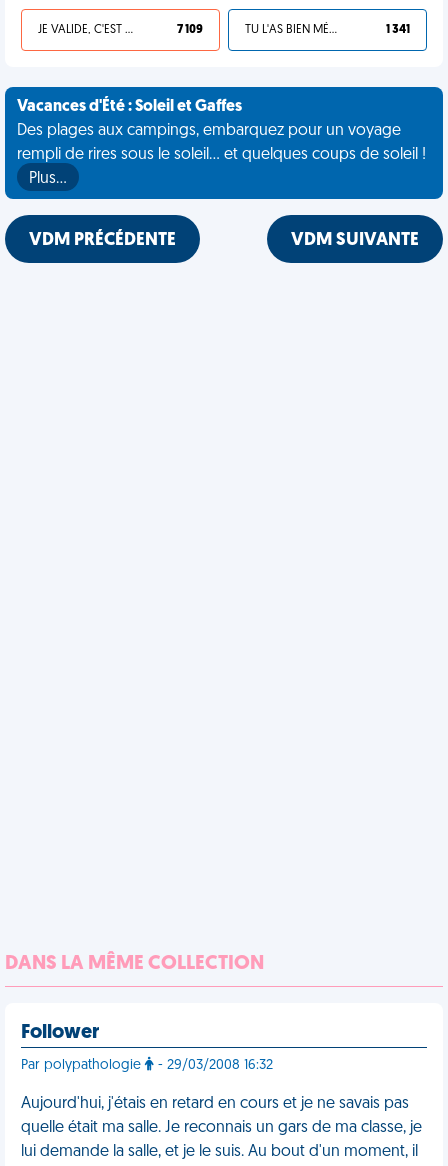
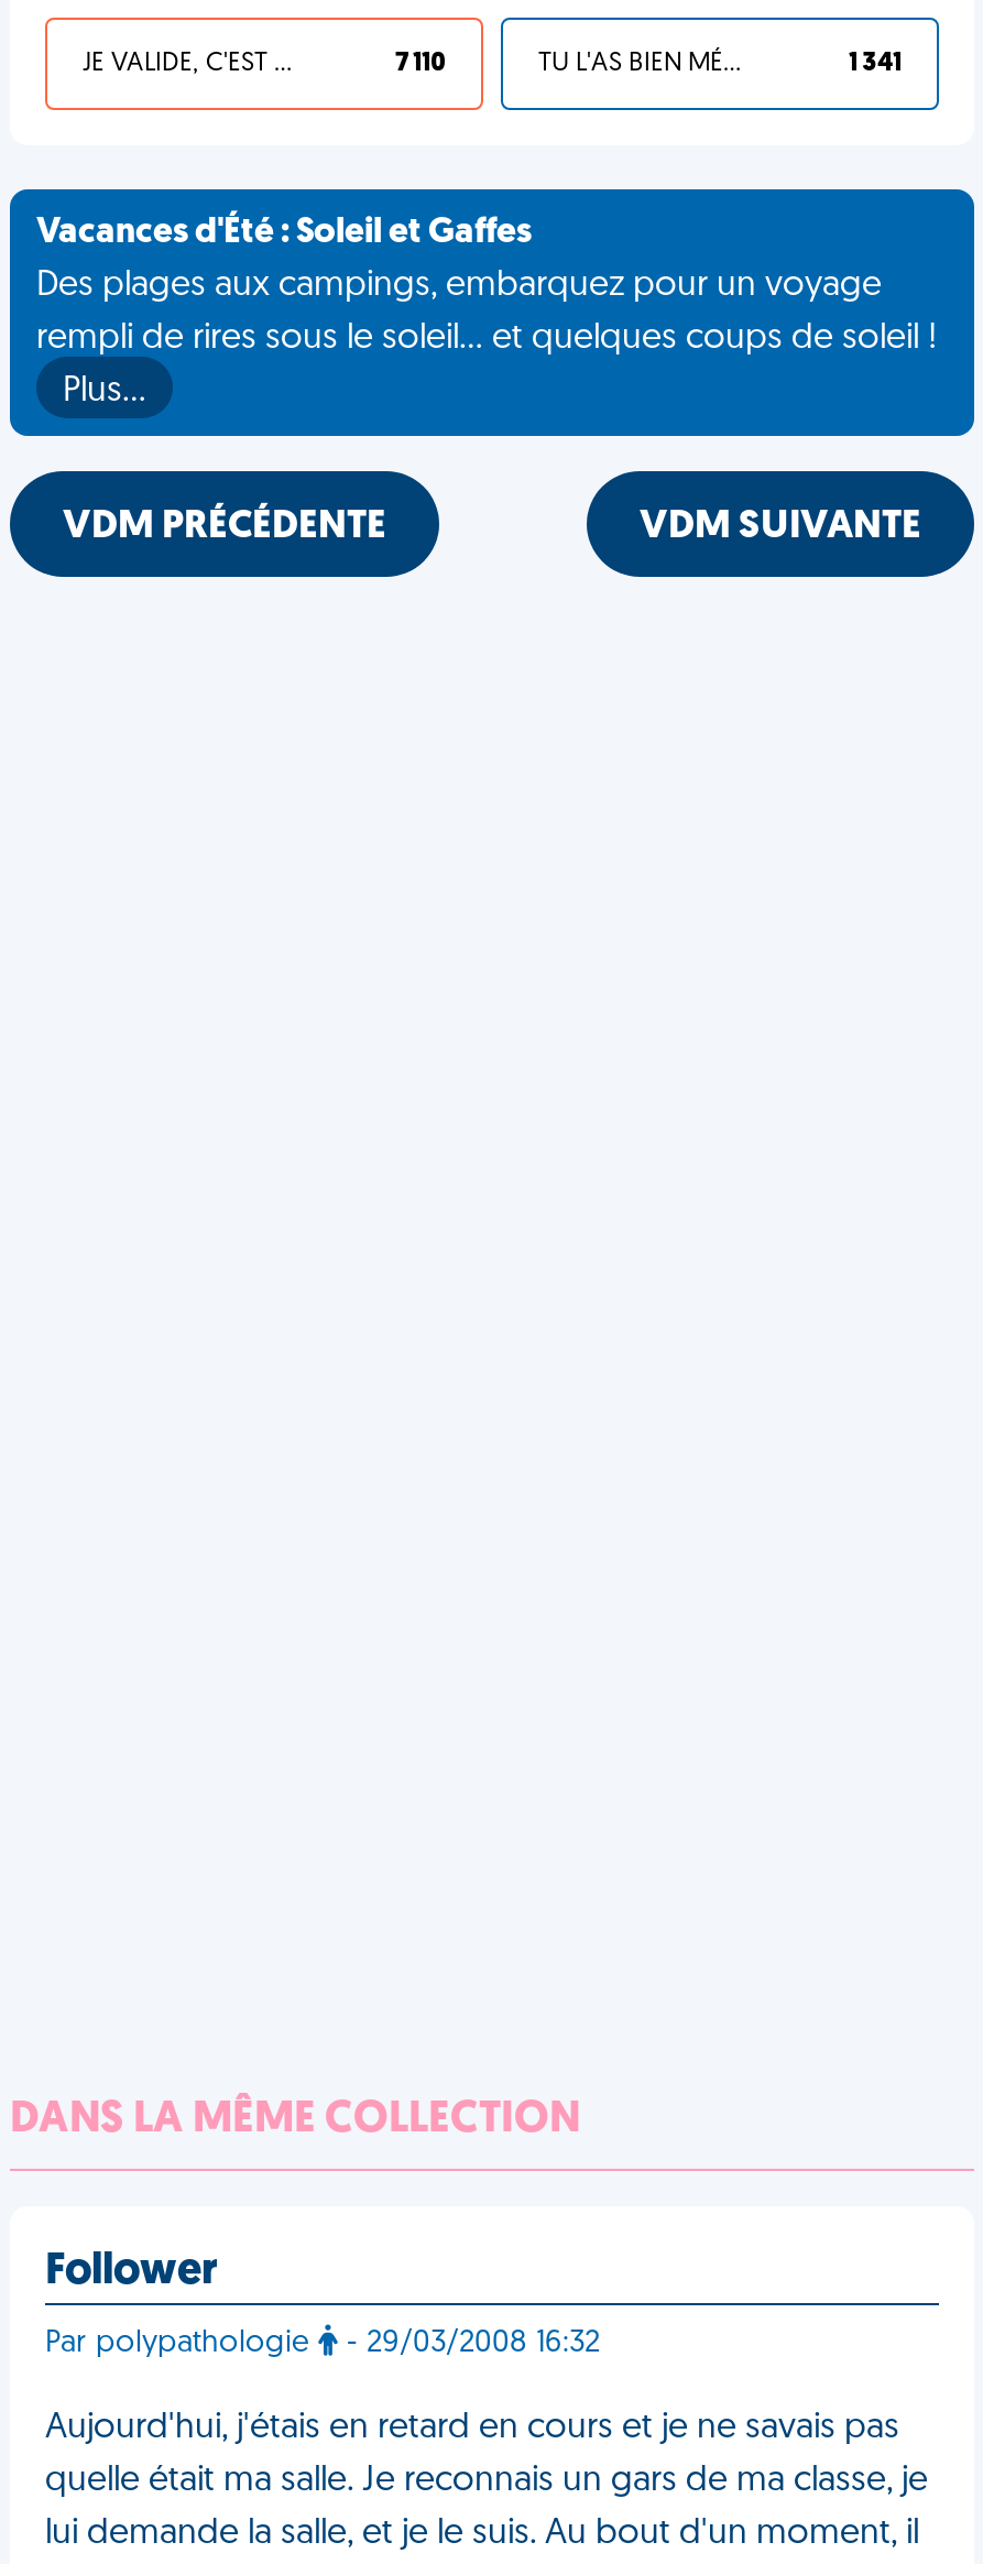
- 7 109
+ 7 110
